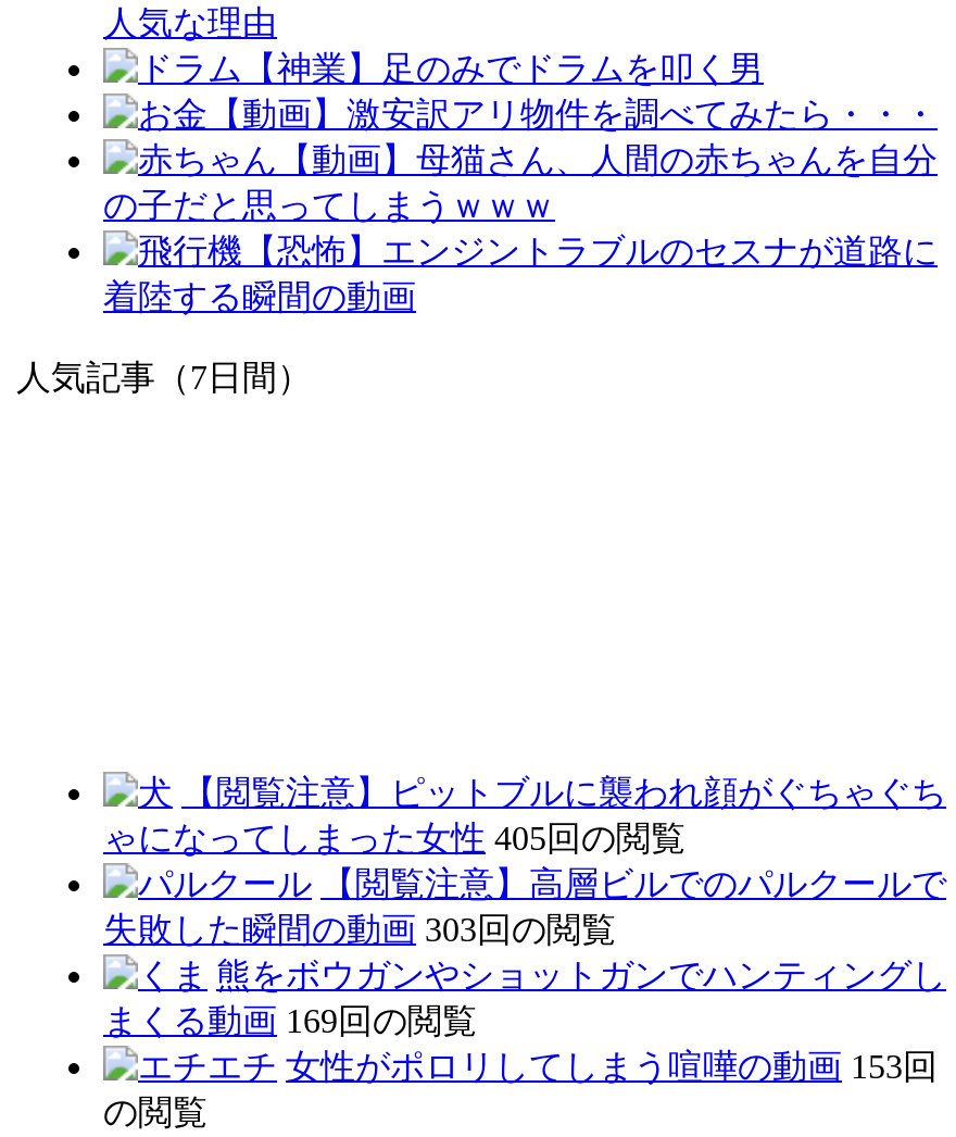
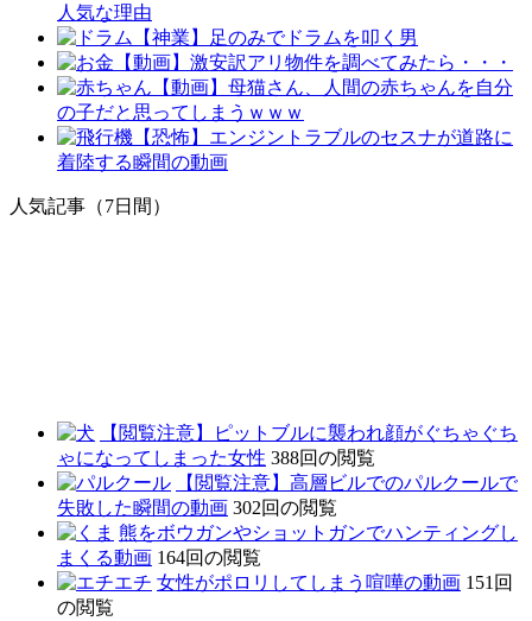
- ゃになってしまった女性 405回の閲覧
+ ゃになってしまった女性 388回の閲覧

- 失敗した瞬間の動画 303回の閲覧
+ 失敗した瞬間の動画 302回の閲覧

- まくる動画 169回の閲覧
+ まくる動画 164回の閲覧

- 女性がポロリしてしまう喧嘩の動画 153回
+ 女性がポロリしてしまう喧嘩の動画 151回
